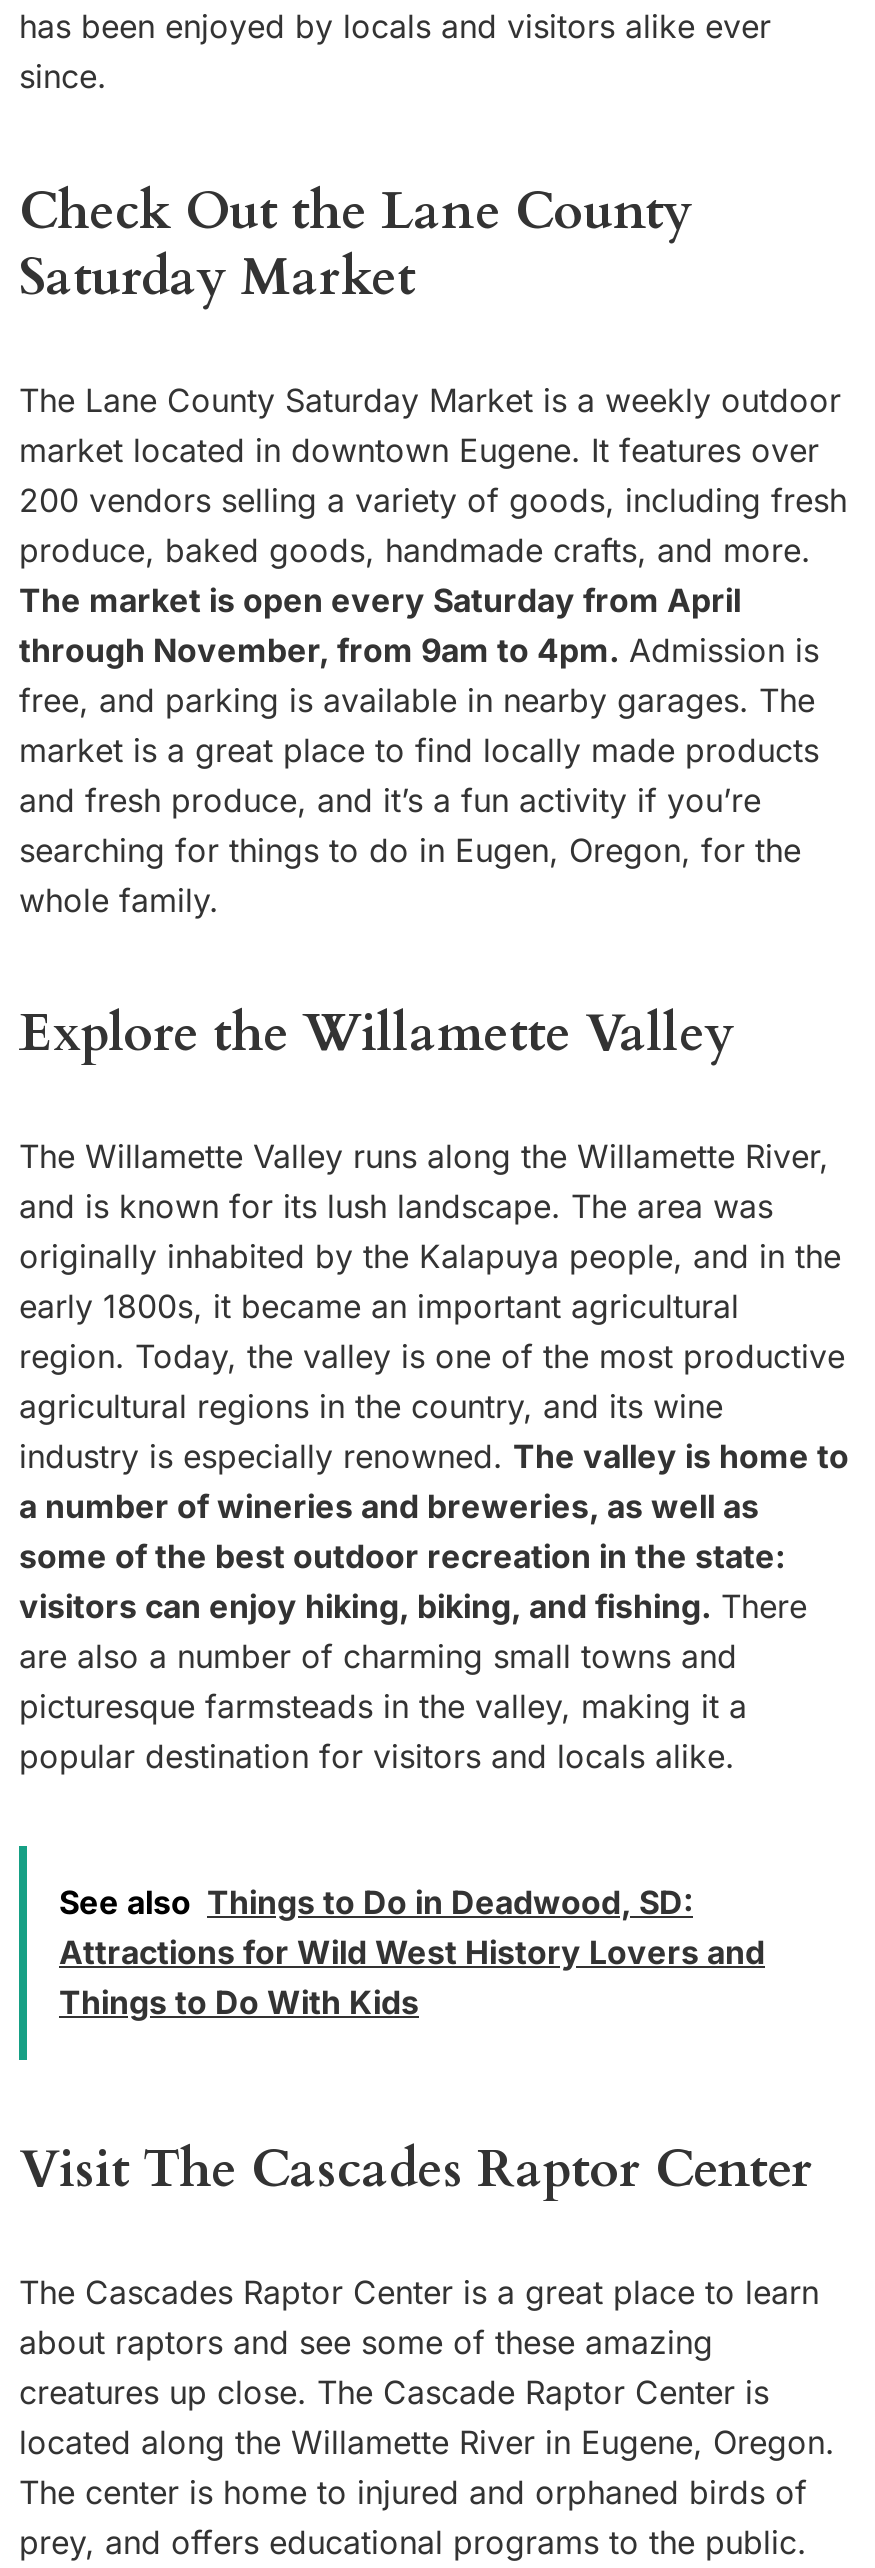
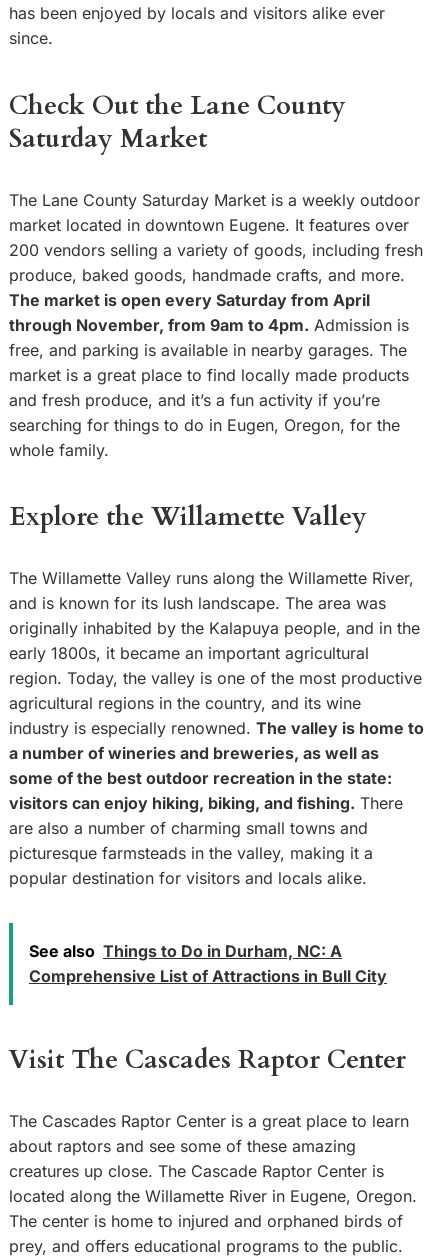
- See also Things to Do in Deadwood, SD:
- Attractions for Wild West History Lovers and
- Things to Do With Kids
+ See also Things to Do in Durham, NC: A
+ Comprehensive List of Attractions in Bull City
